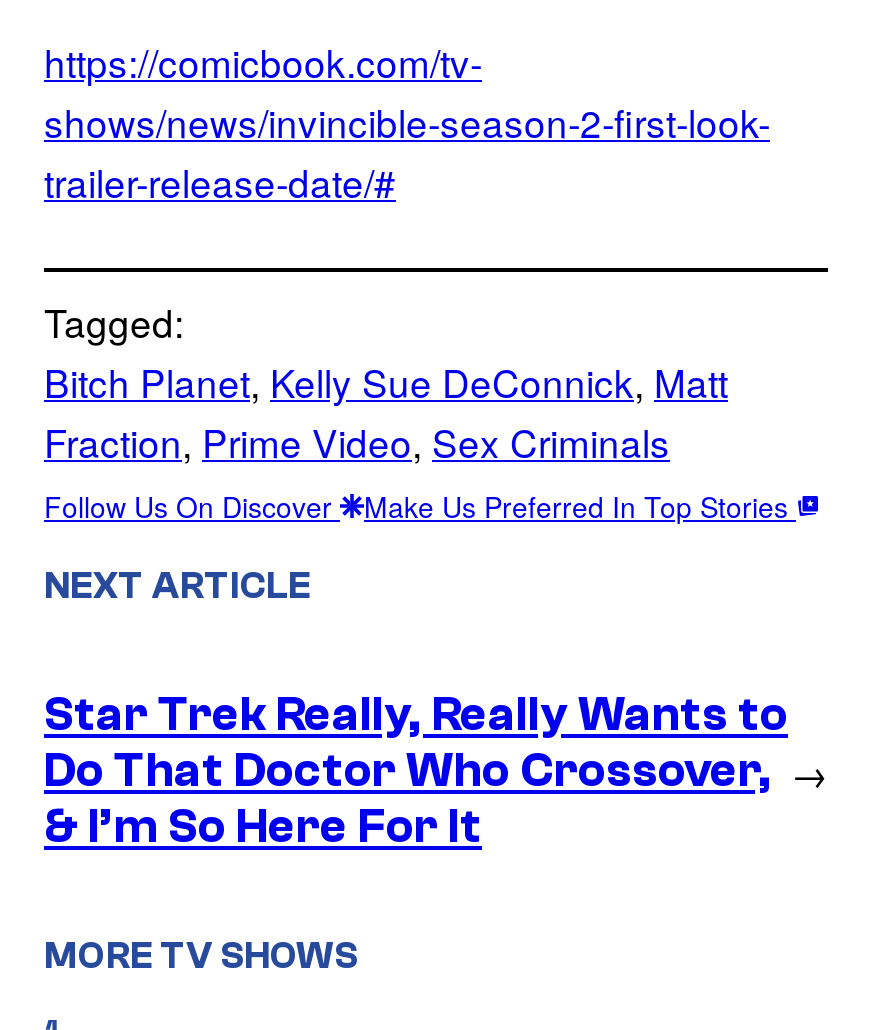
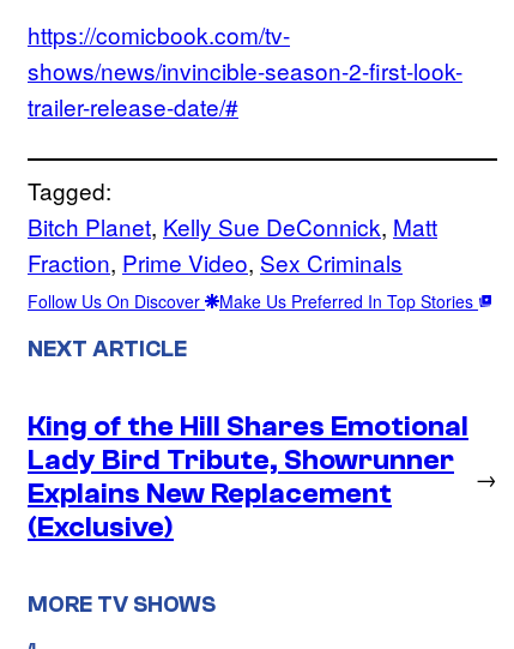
- Star Trek Really, Really Wants to
- Do That Doctor Who Crossover,
- & I’m So Here For It
+ King of the Hill Shares Emotional
+ Lady Bird Tribute, Showrunner
+ Explains New Replacement
+ (Exclusive)
